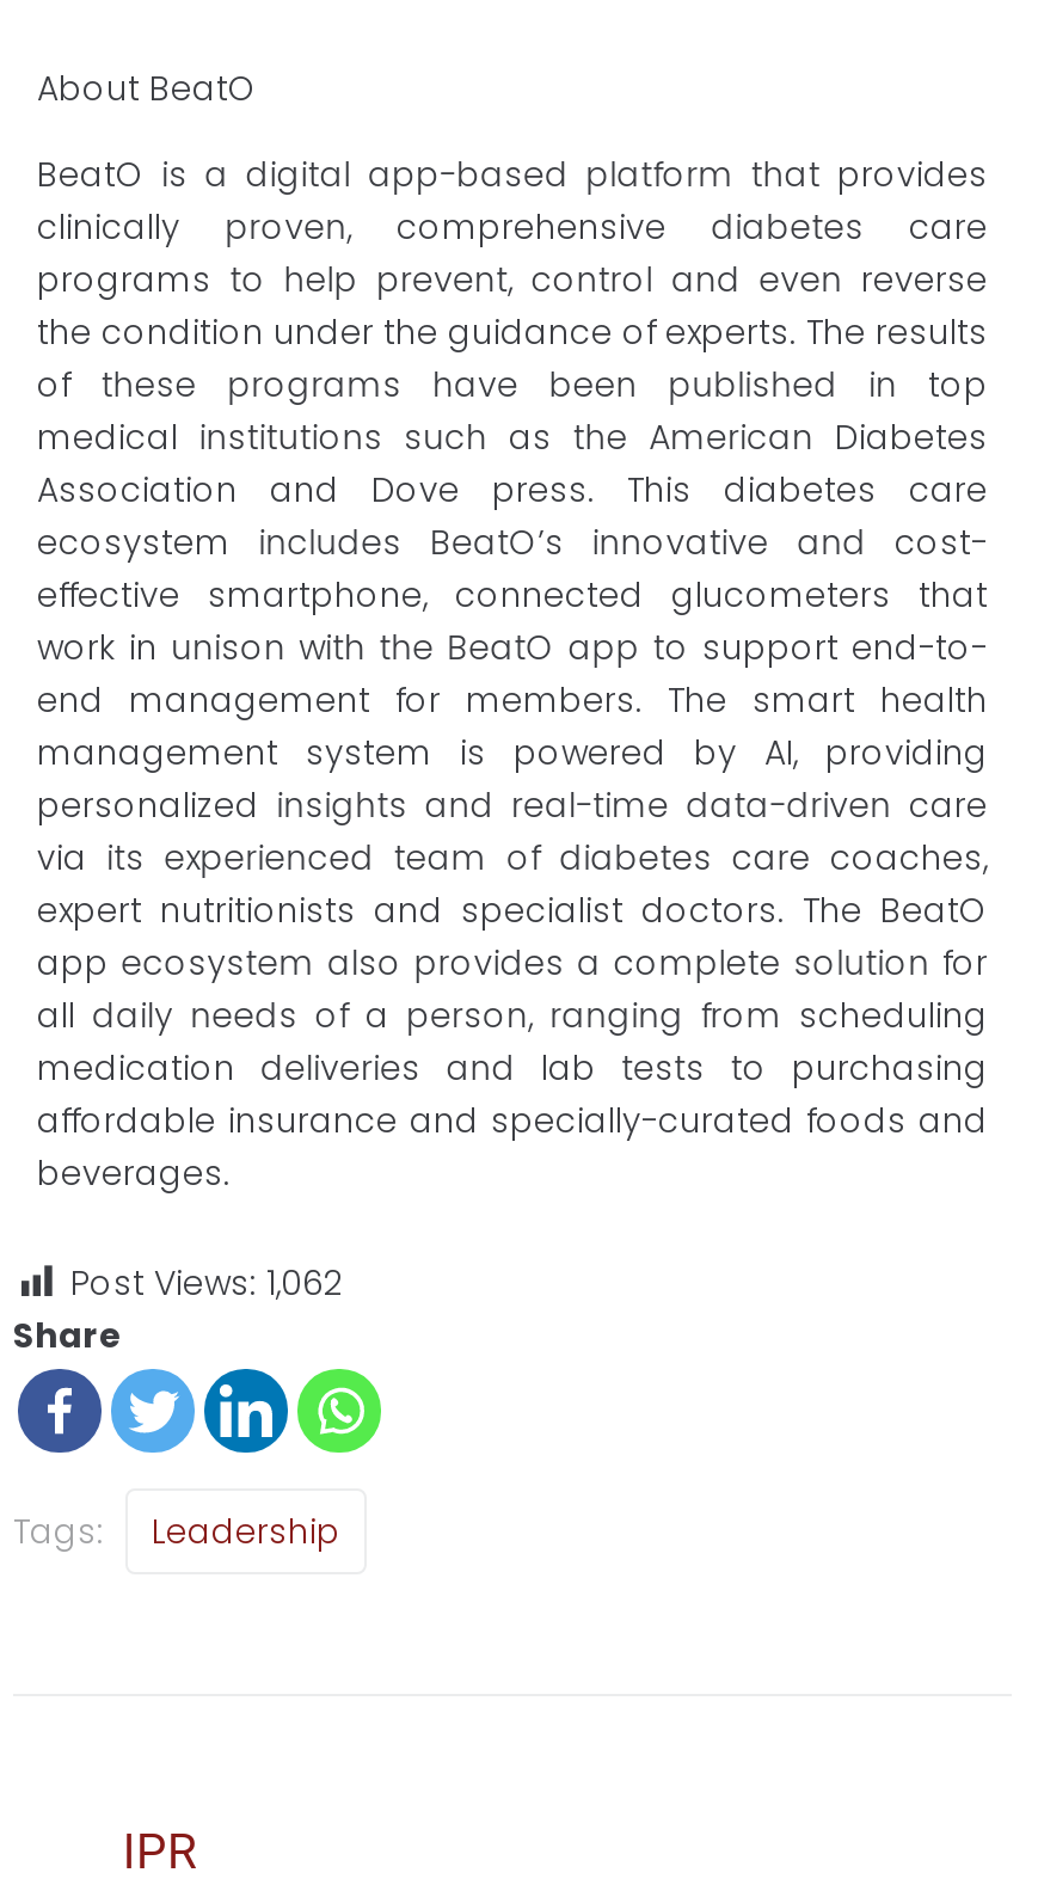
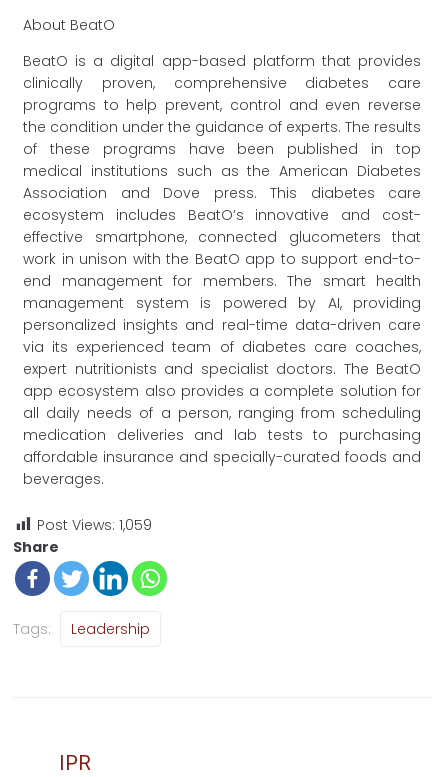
- Post Views: 1,062
+ Post Views: 1,059
